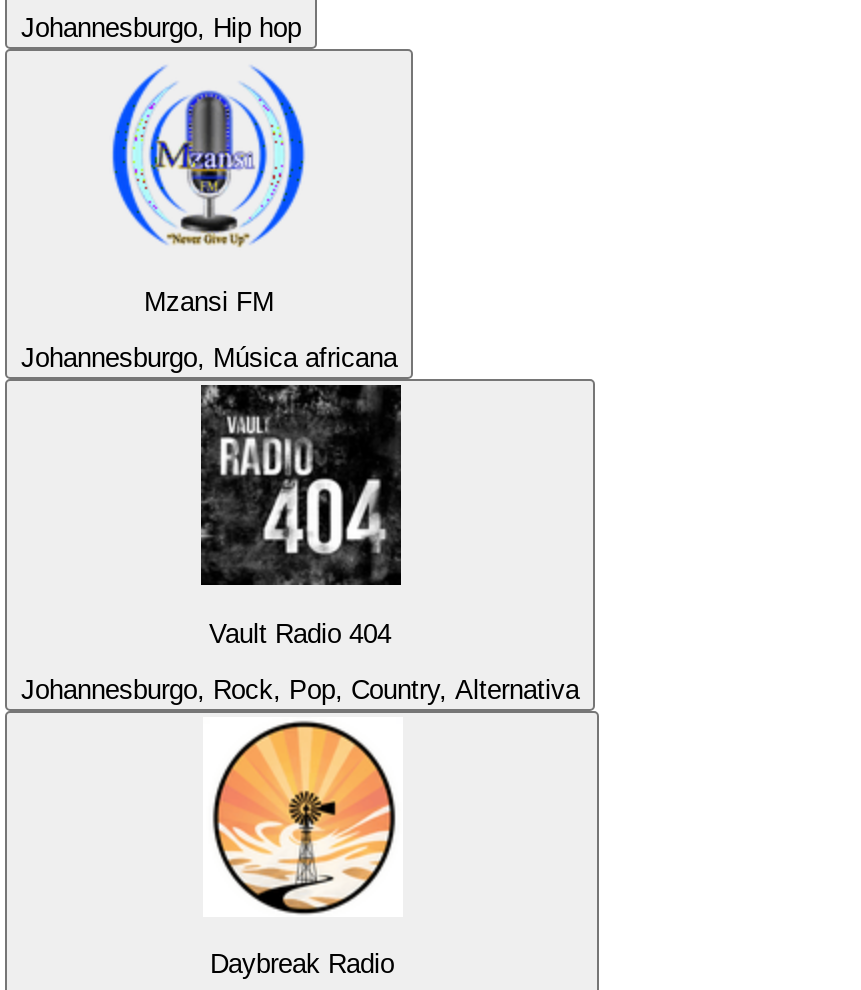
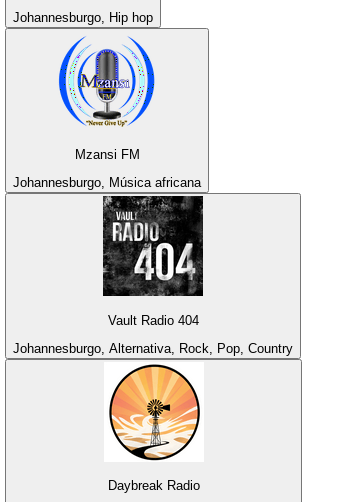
- Johannesburgo, Rock, Pop, Country, Alternativa
+ Johannesburgo, Alternativa, Rock, Pop, Country
